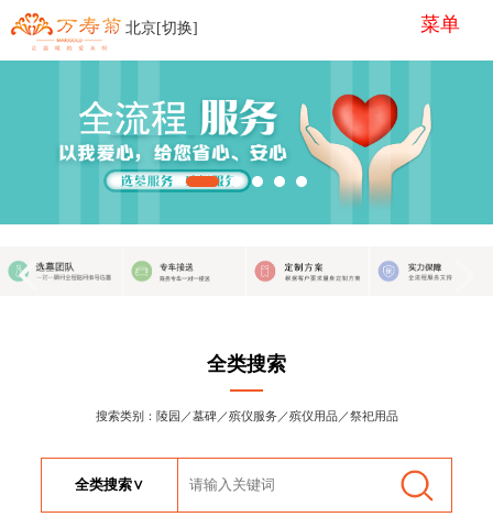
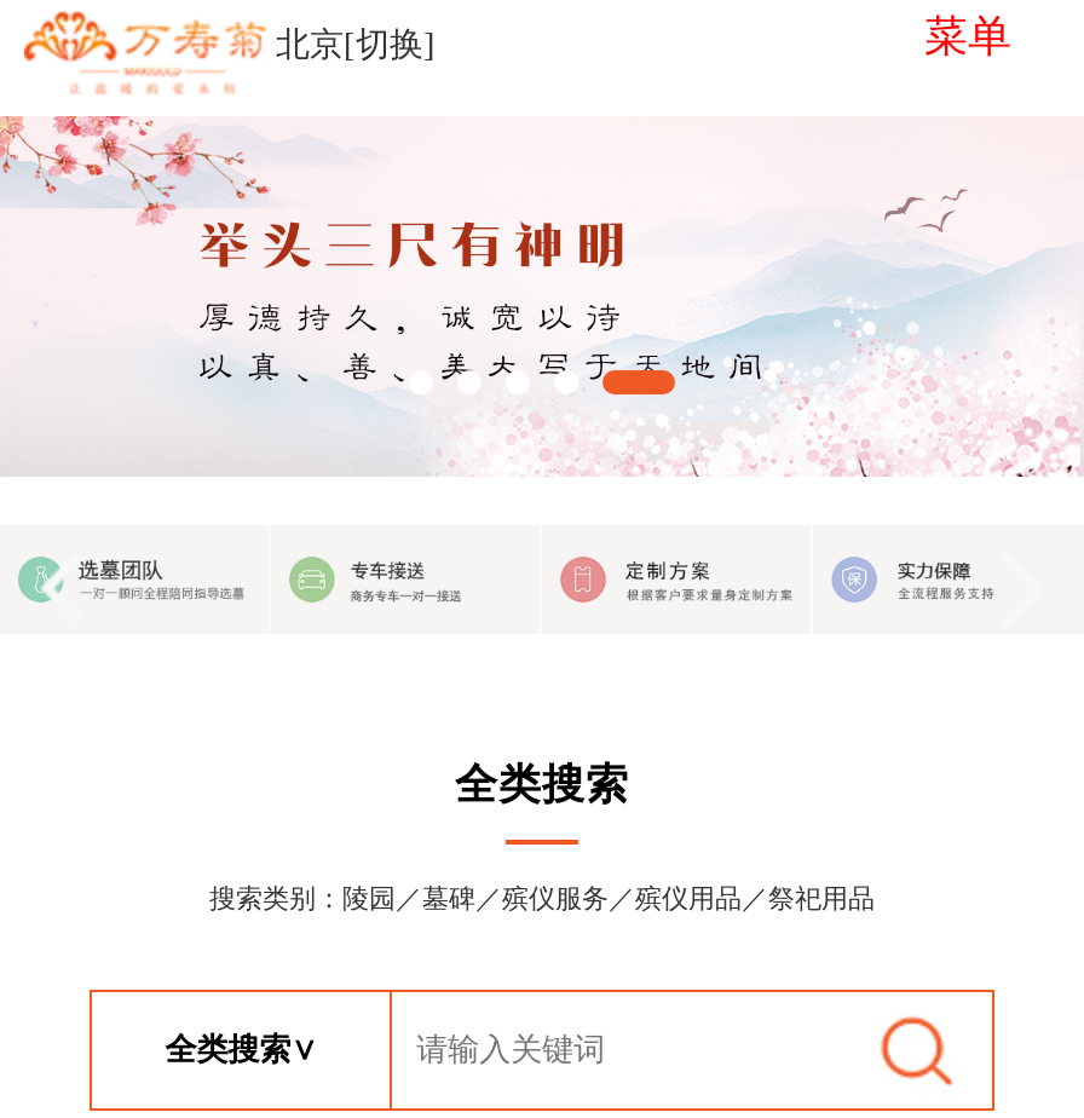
- [image]
+ [image]
